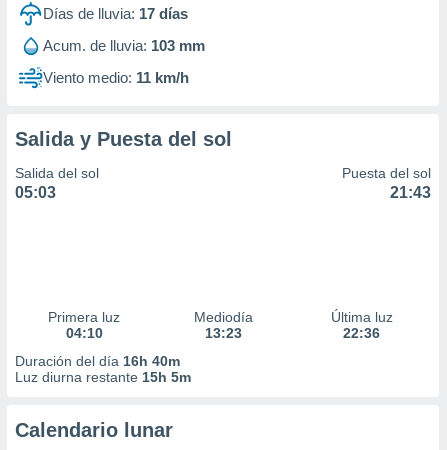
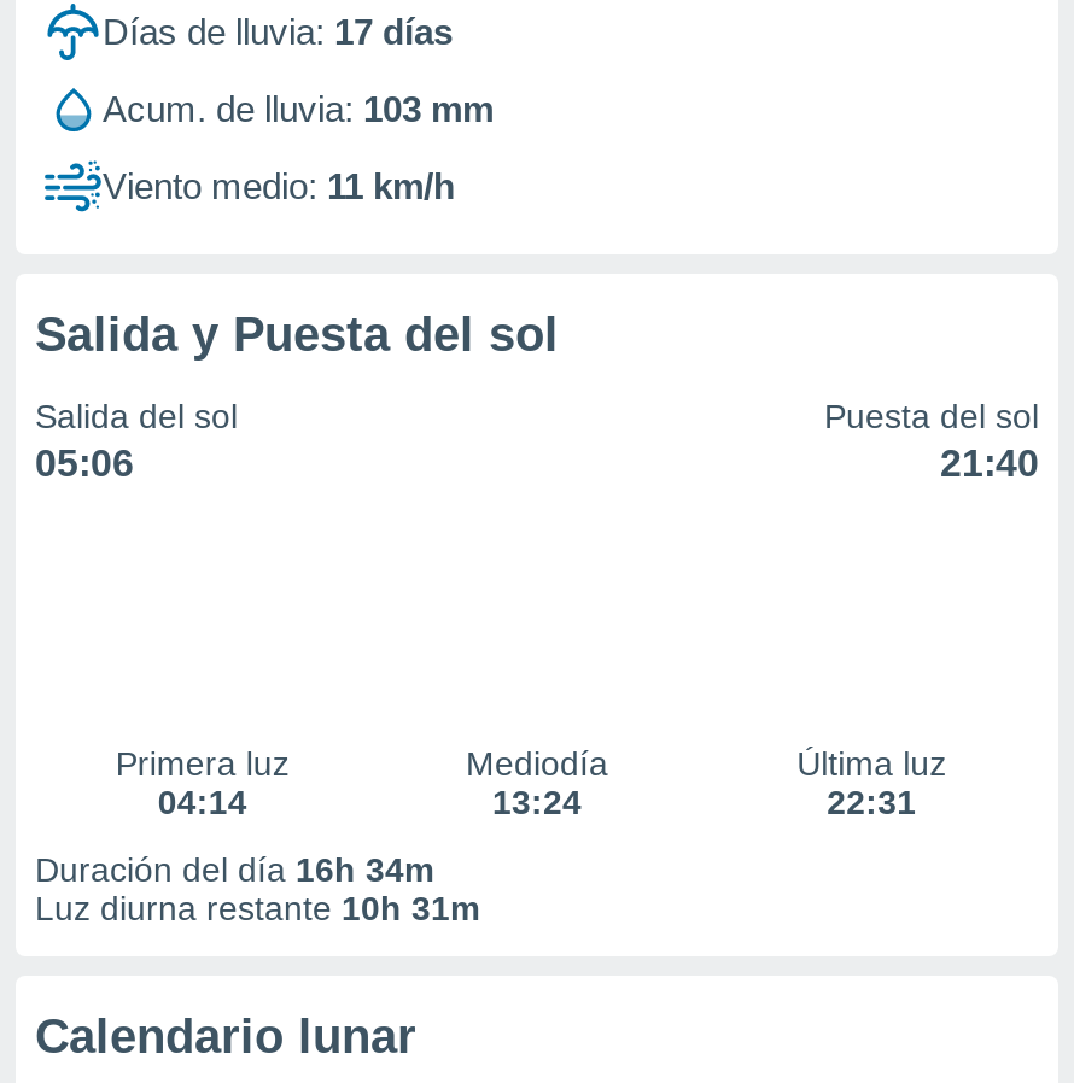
- 05:03
+ 05:06

- 21:43
+ 21:40

- 04:10
+ 04:14

- 13:23
+ 13:24

- 22:36
+ 22:31

- Duración del día 16h 40m
+ Duración del día 16h 34m

- Luz diurna restante 15h 5m
+ Luz diurna restante 10h 31m
